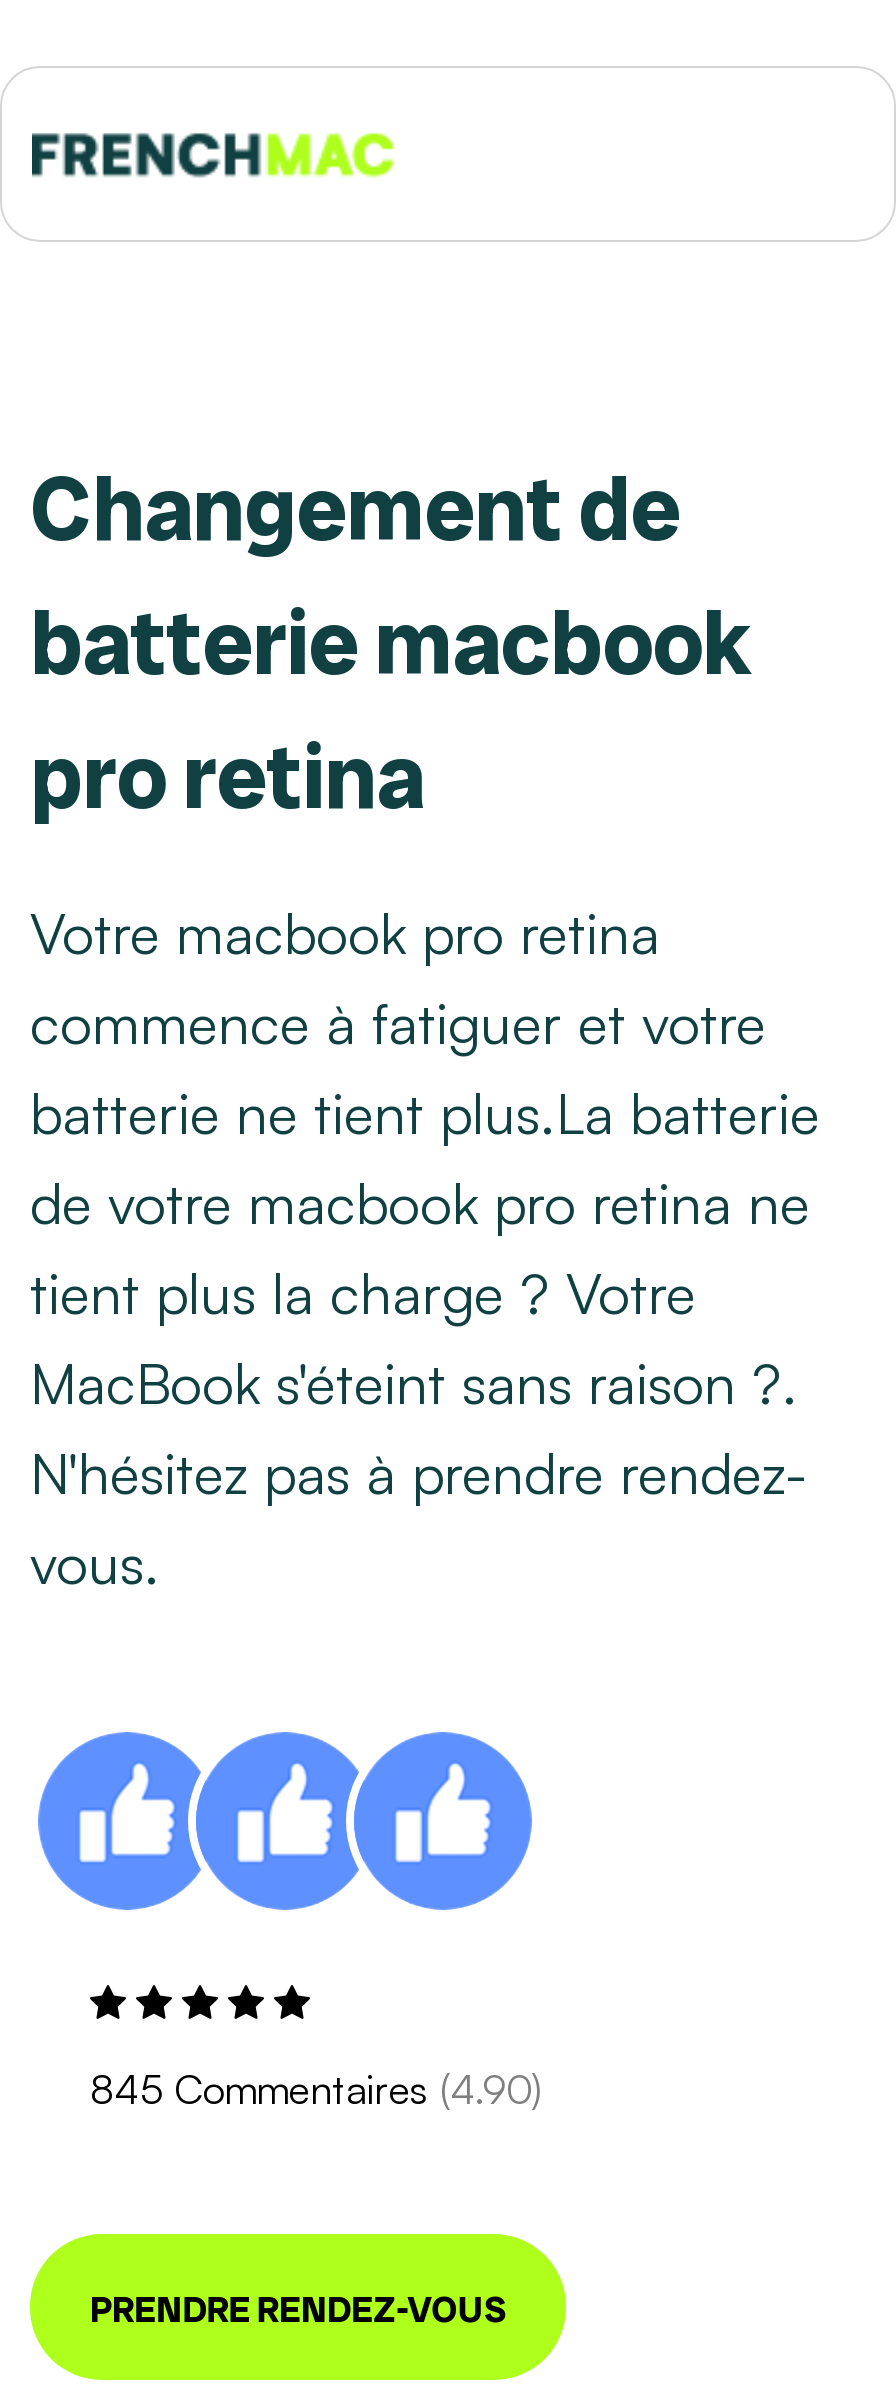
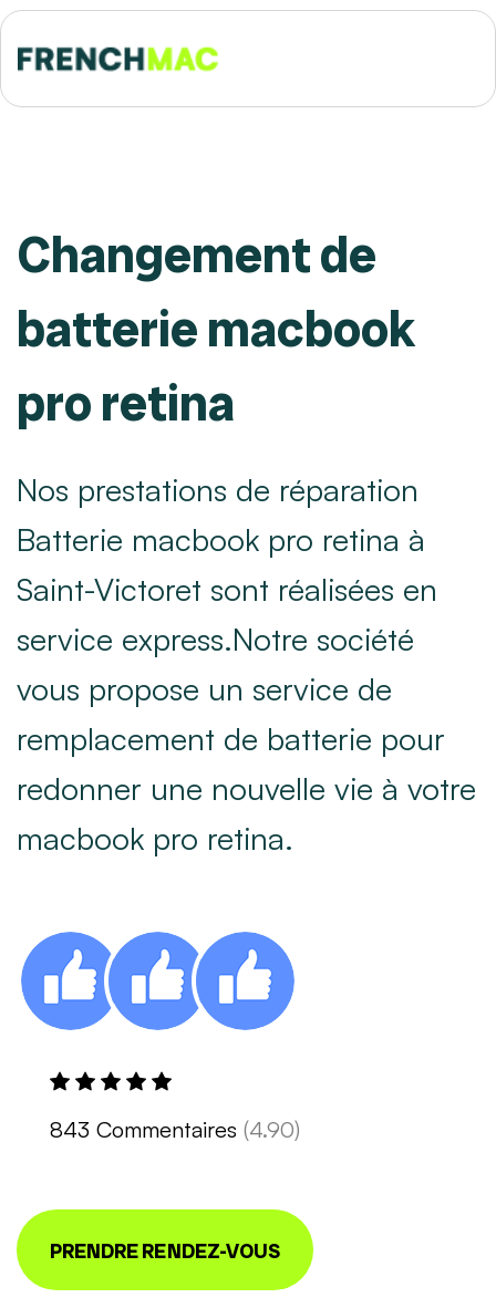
- Votre macbook pro retina
- commence à fatiguer et votre
- batterie ne tient plus.La batterie
- de votre macbook pro retina ne
- tient plus la charge ? Votre
- MacBook s'éteint sans raison ?.
- N'hésitez pas à prendre rendez-
- vous.
+ Nos prestations de réparation
+ Batterie macbook pro retina à
+ Saint-Victoret sont réalisées en
+ service express.Notre société
+ vous propose un service de
+ remplacement de batterie pour
+ redonner une nouvelle vie à votre
+ macbook pro retina.

- 845 Commentaires (4.90)
+ 843 Commentaires (4.90)
